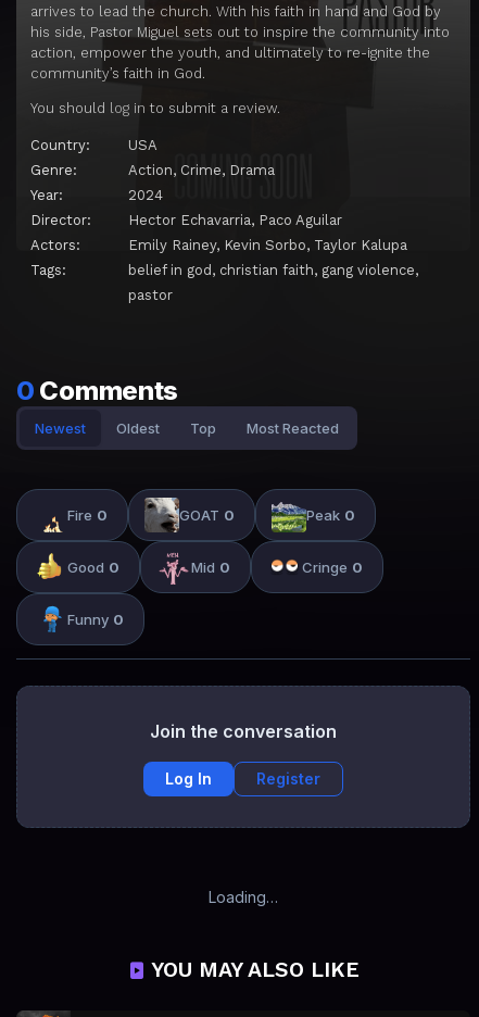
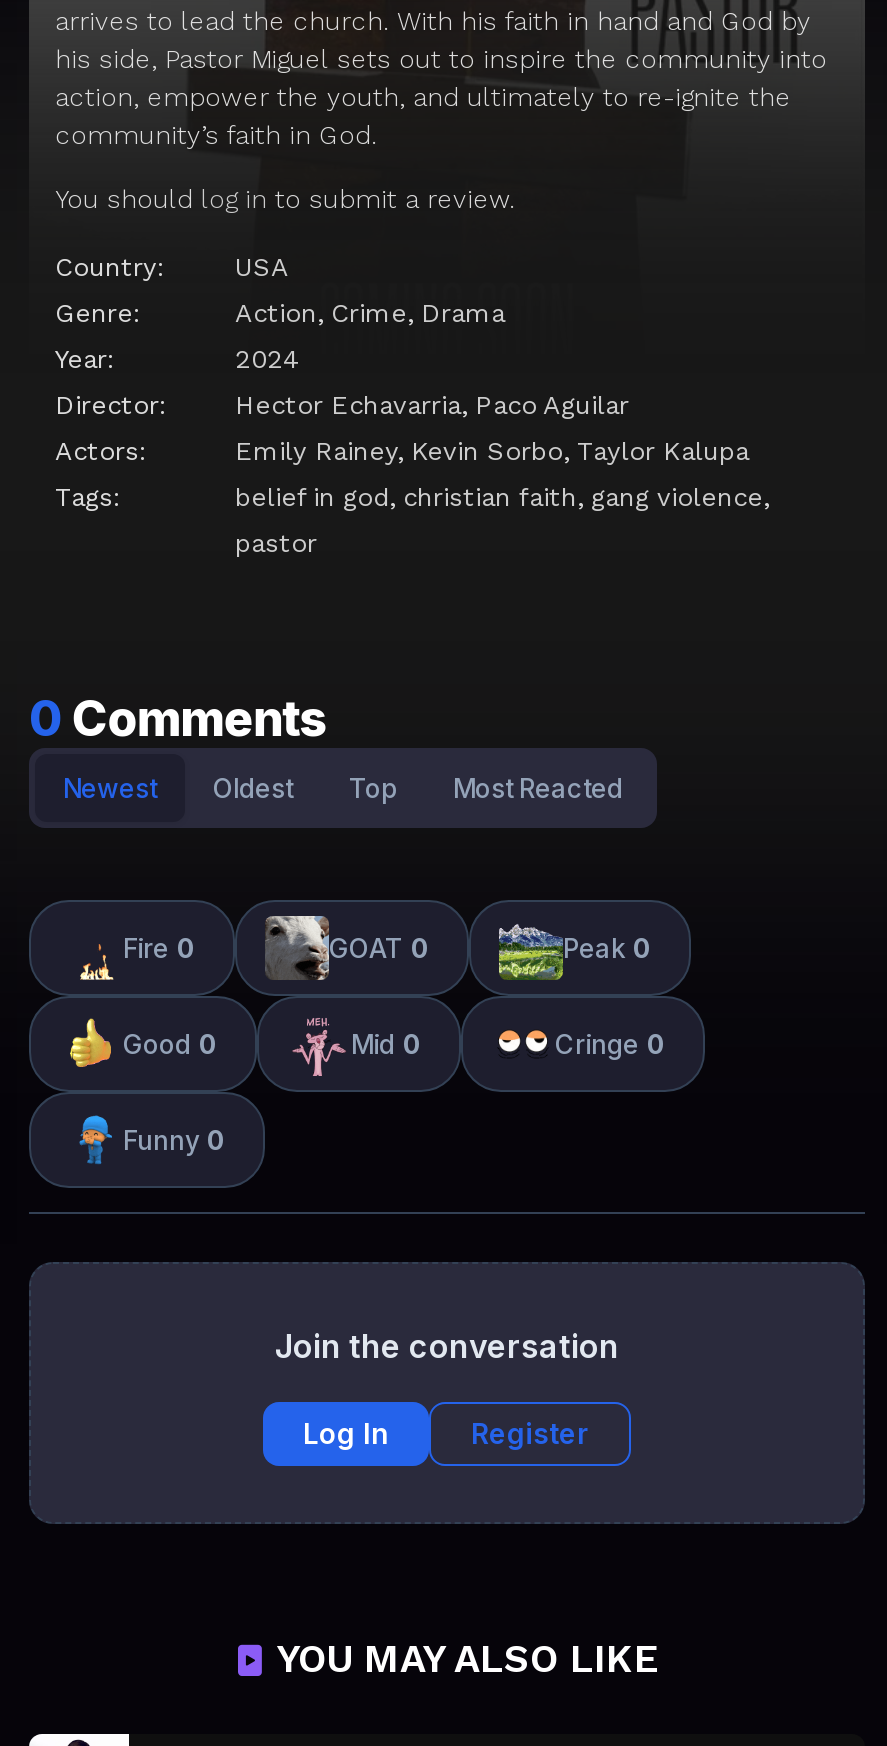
- Loading…
